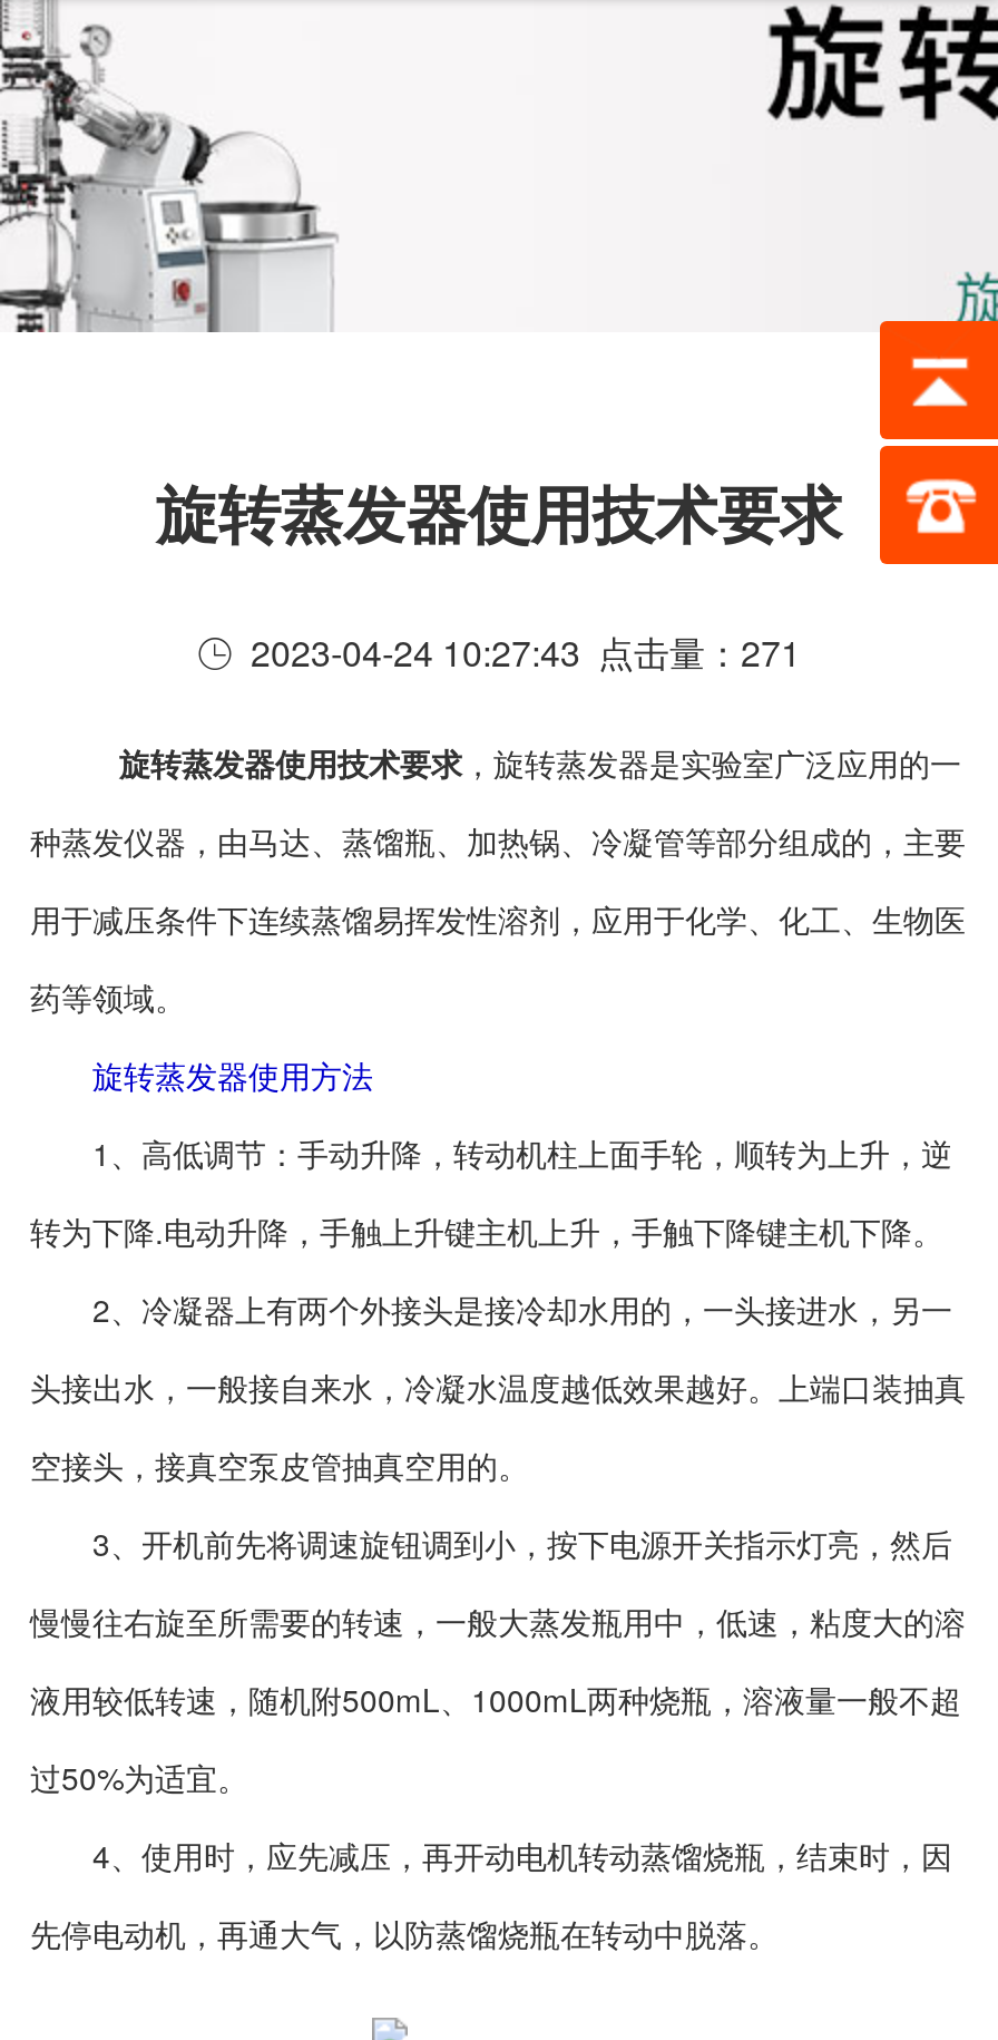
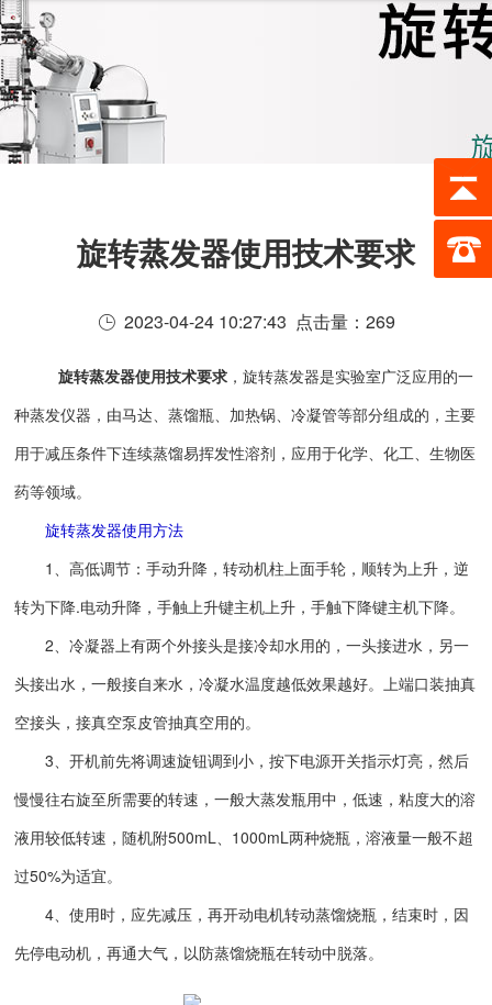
- 2023-04-24 10:27:43 点击量：271
+ 2023-04-24 10:27:43 点击量：269
